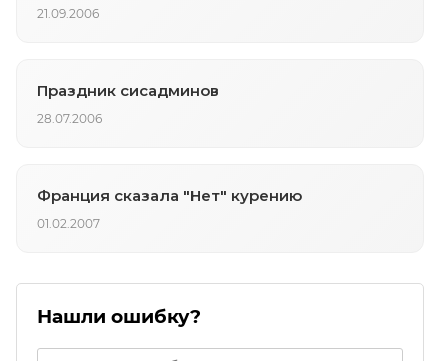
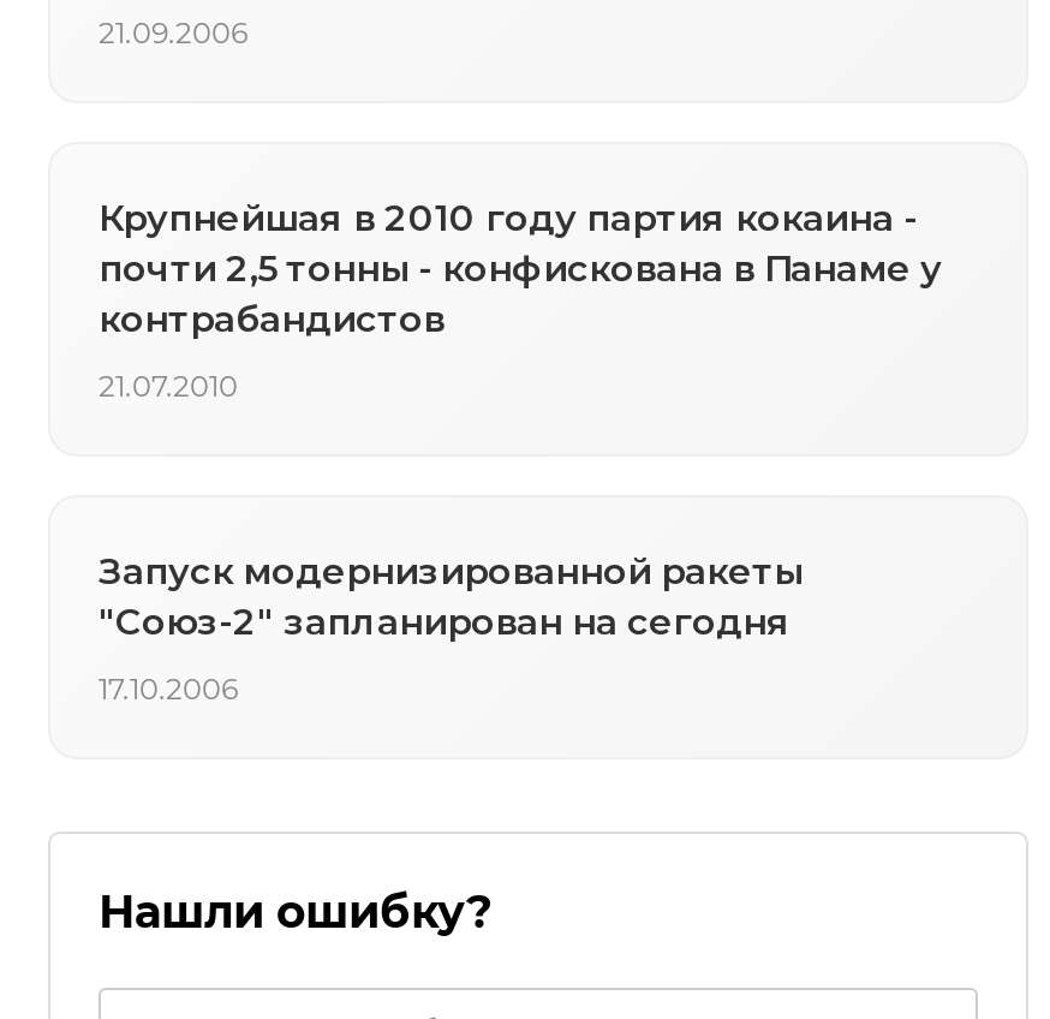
- Праздник сисадминов
+ Крупнейшая в 2010 году партия кокаина -
+ почти 2,5 тонны - конфискована в Панаме у
+ контрабандистов

- 28.07.2006
+ 21.07.2010

- Франция сказала "Нет" курению
+ Запуск модернизированной ракеты
+ "Союз-2" запланирован на сегодня

- 01.02.2007
+ 17.10.2006
